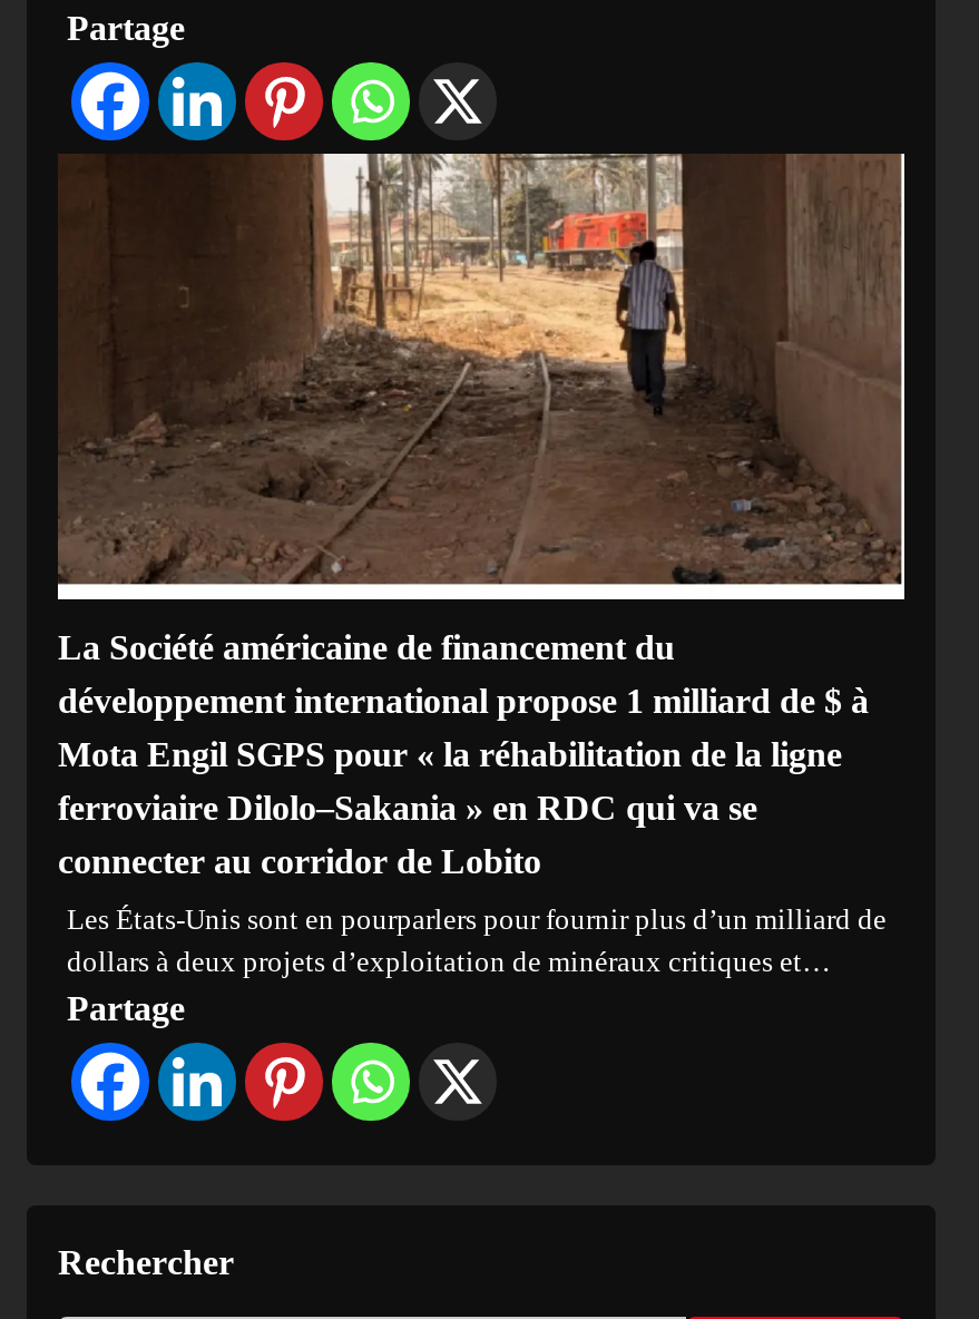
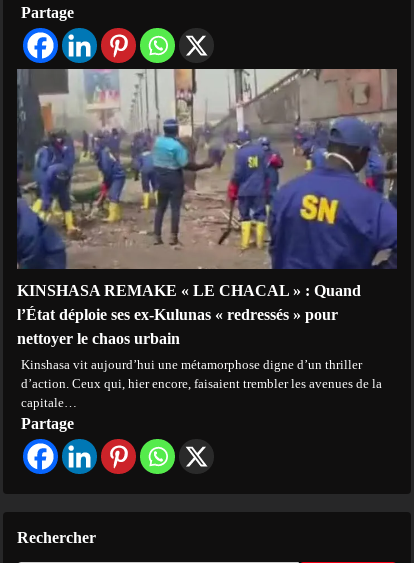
- [image]
- La Société américaine de financement du
- développement international propose 1 milliard de $ à
- Mota Engil SGPS pour « la réhabilitation de la ligne
- ferroviaire Dilolo–Sakania » en RDC qui va se
- connecter au corridor de Lobito
+ [image]
+ KINSHASA REMAKE « LE CHACAL » : Quand
+ l’État déploie ses ex-Kulunas « redressés » pour
+ nettoyer le chaos urbain

- Les États-Unis sont en pourparlers pour fournir plus d’un milliard de
- dollars à deux projets d’exploitation de minéraux critiques et…
+ Kinshasa vit aujourd’hui une métamorphose digne d’un thriller
+ d’action. Ceux qui, hier encore, faisaient trembler les avenues de la
+ capitale…
